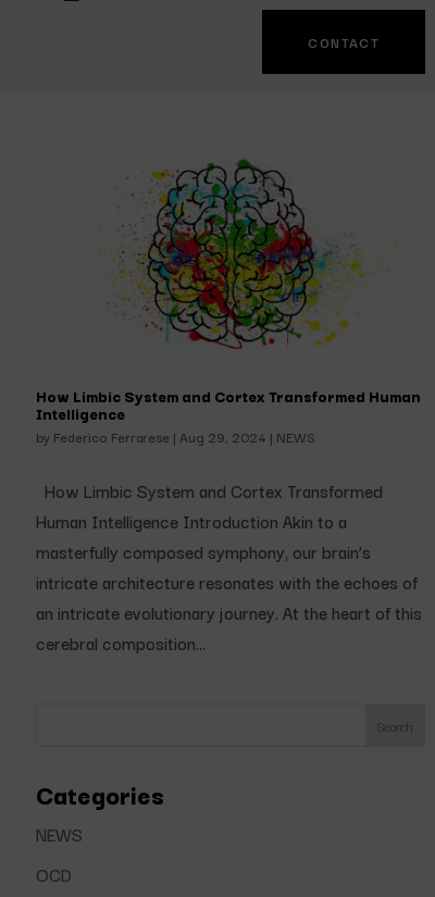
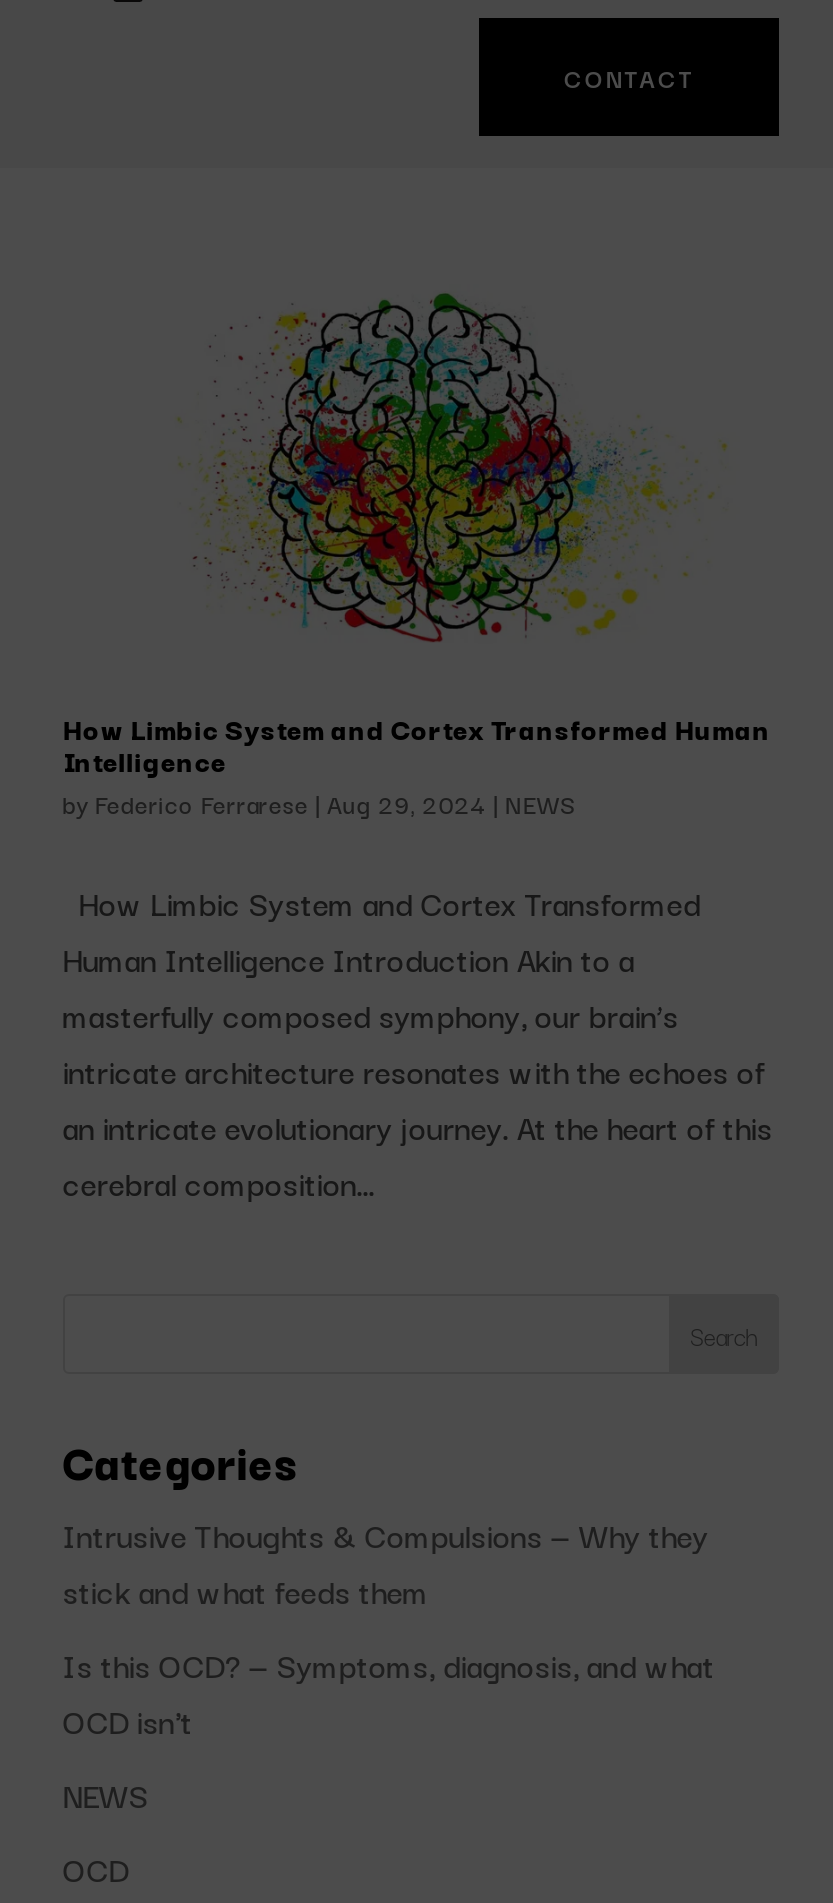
+ Intrusive Thoughts & Compulsions — Why they
+ stick and what feeds them
+ Is this OCD? — Symptoms, diagnosis, and what
+ OCD isn't
